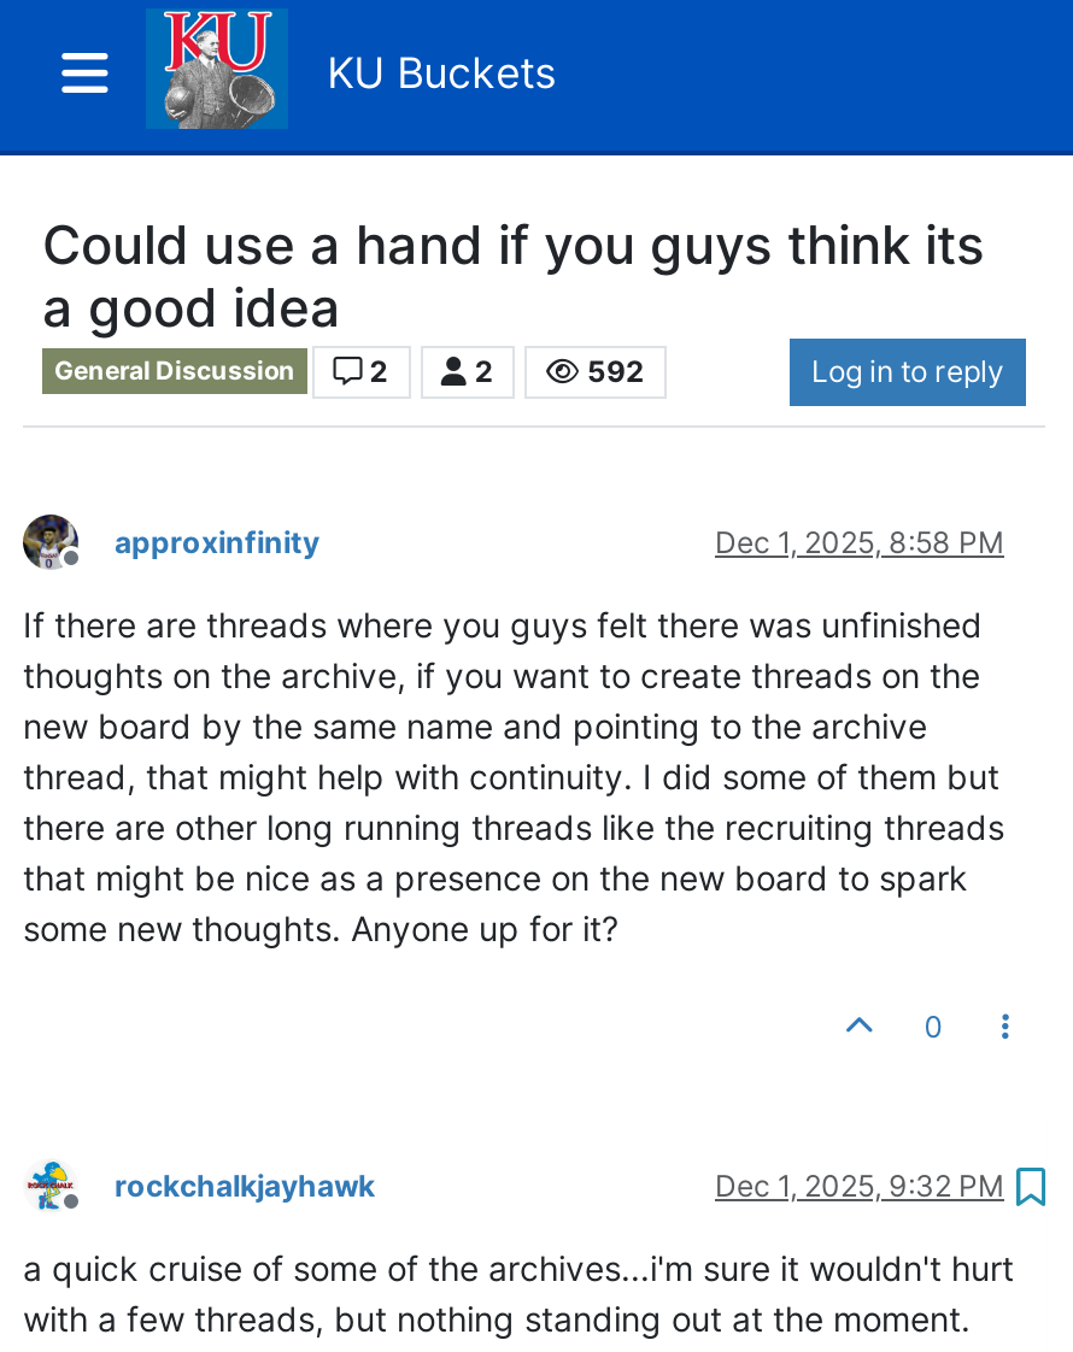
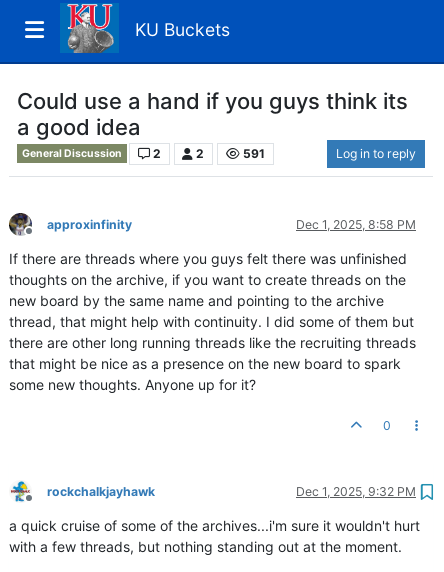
- 592
+ 591
